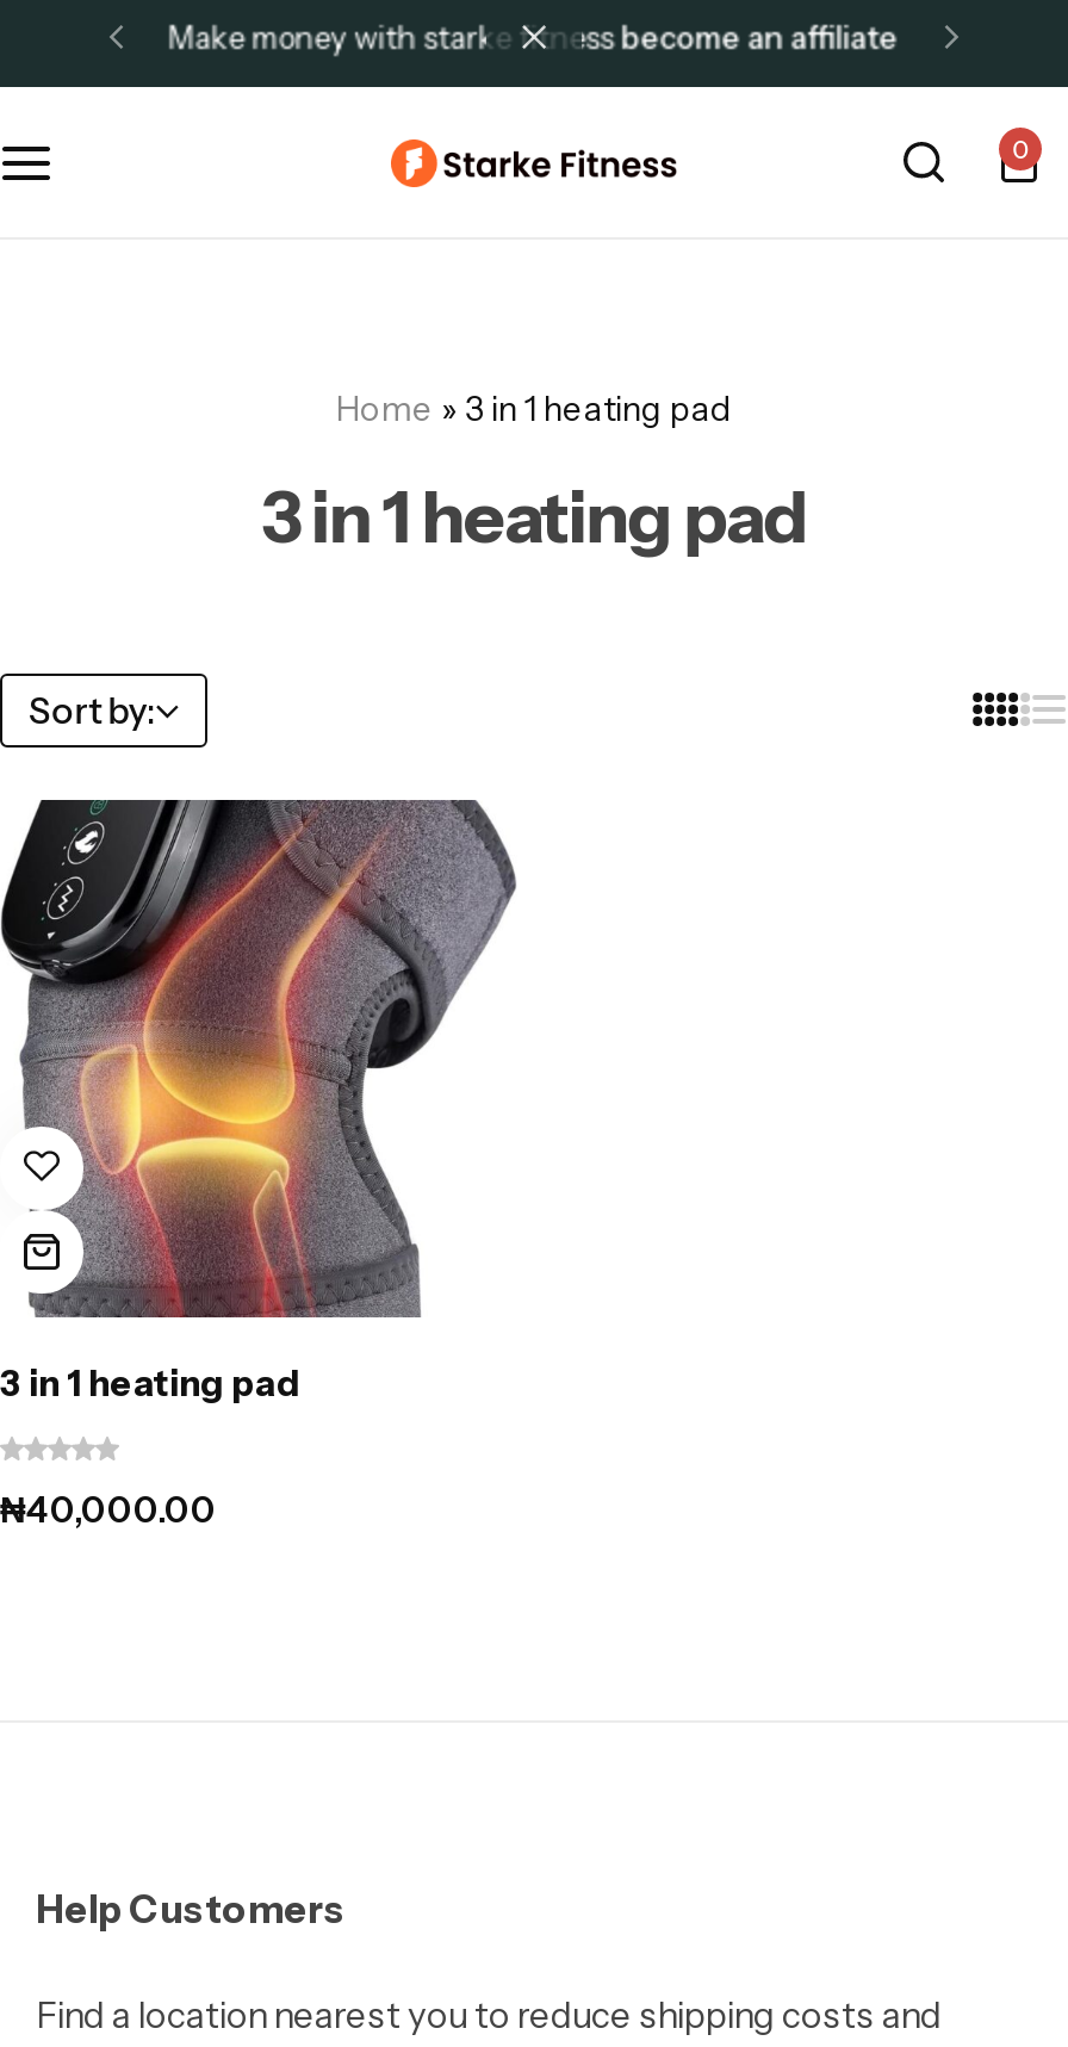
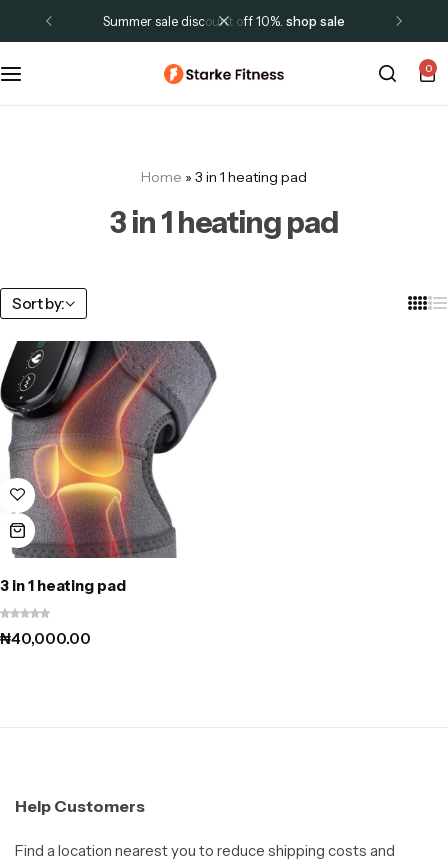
- make money with starke fitness become an affiliate
+ summer sale discount off 10%. shop sale
